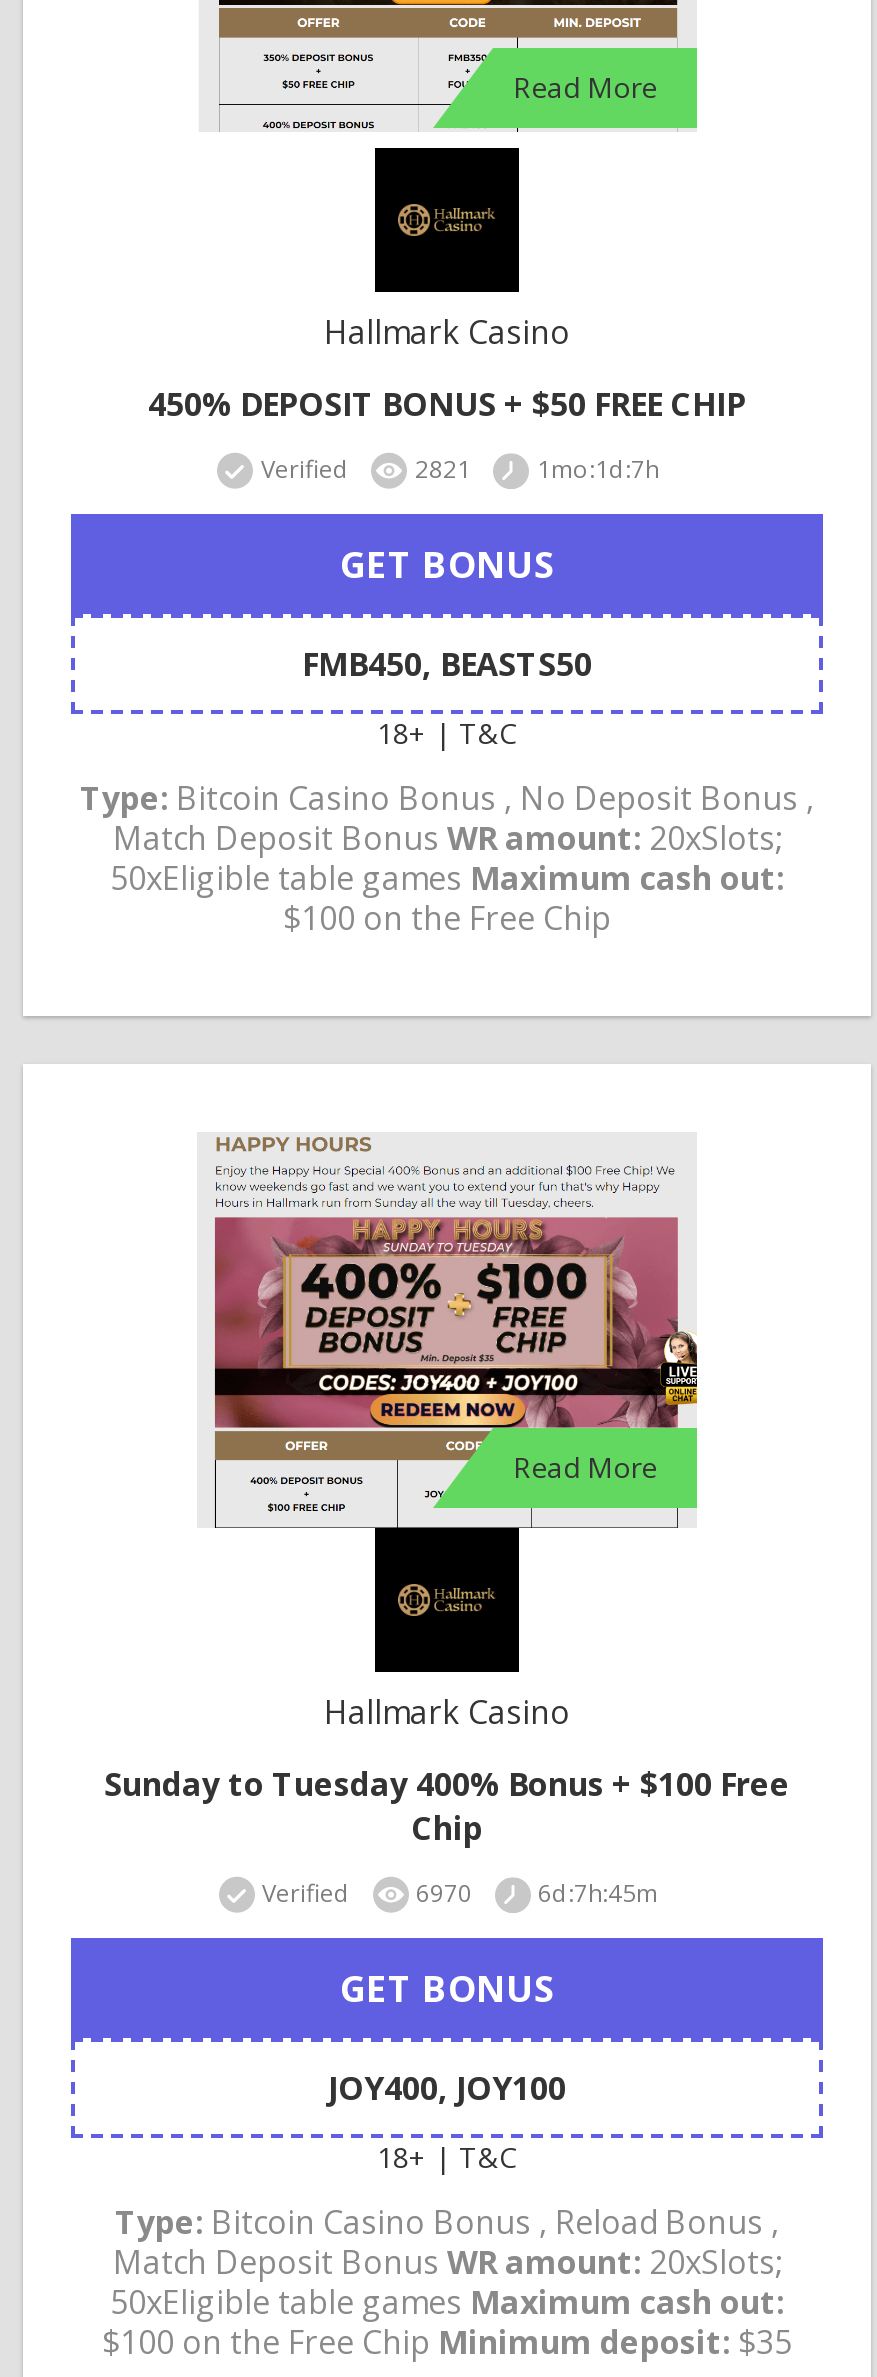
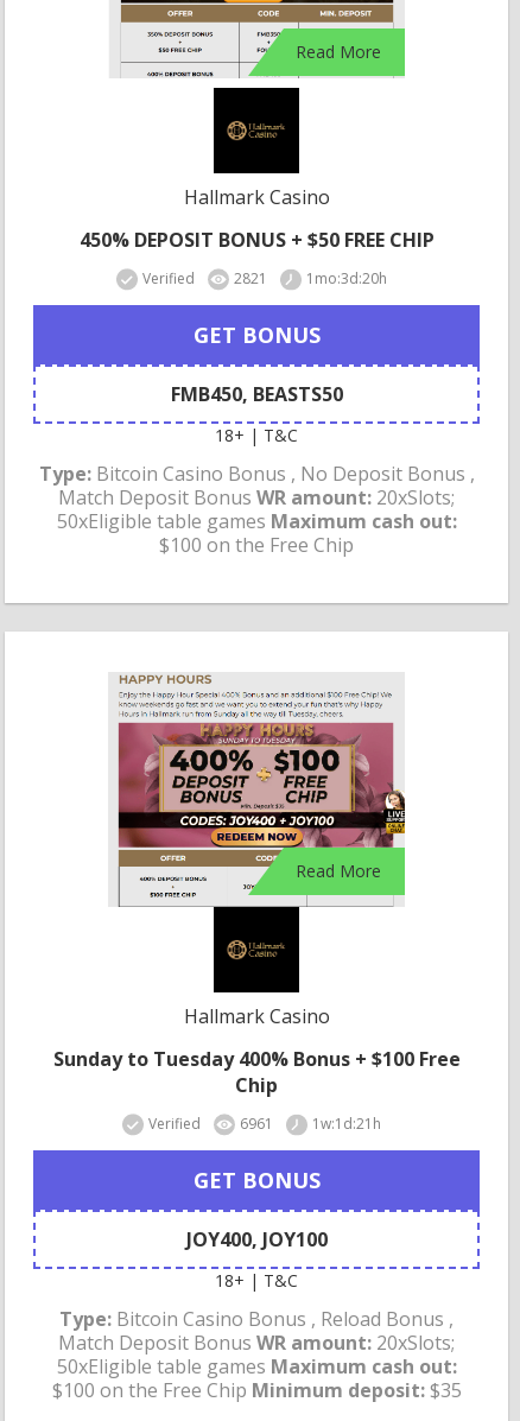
- Verified 2821 1mo:1d:7h
+ Verified 2821 1mo:3d:20h

- 6970
- 6d:7h:45m
+ 6961
+ 1w:1d:21h
